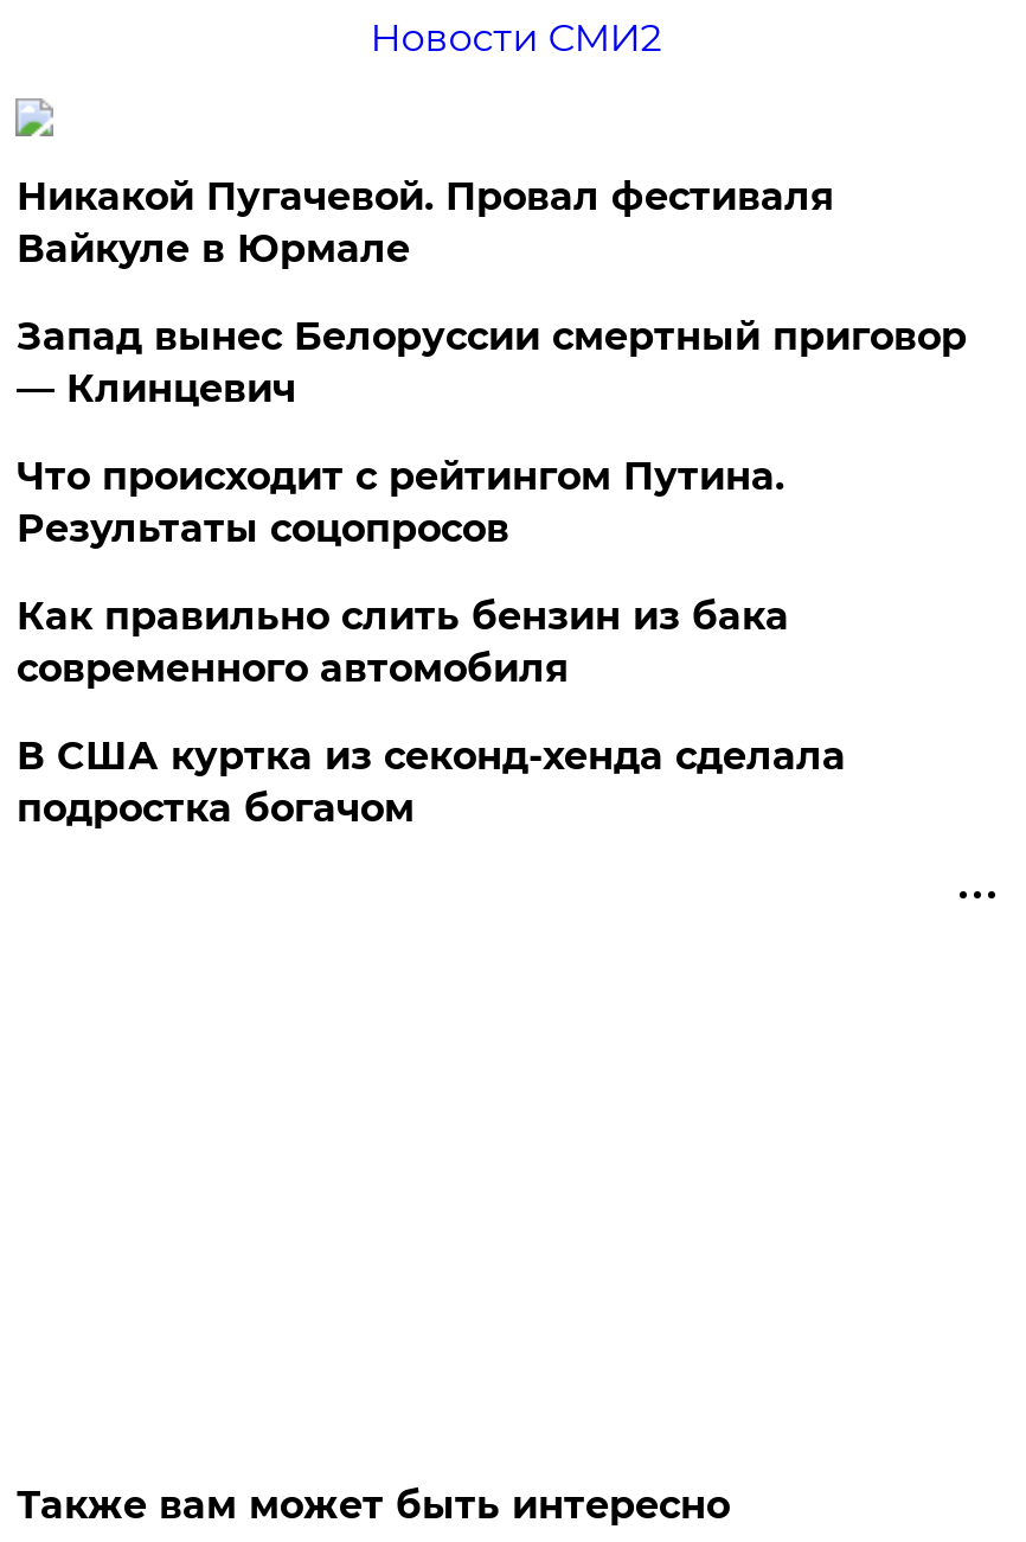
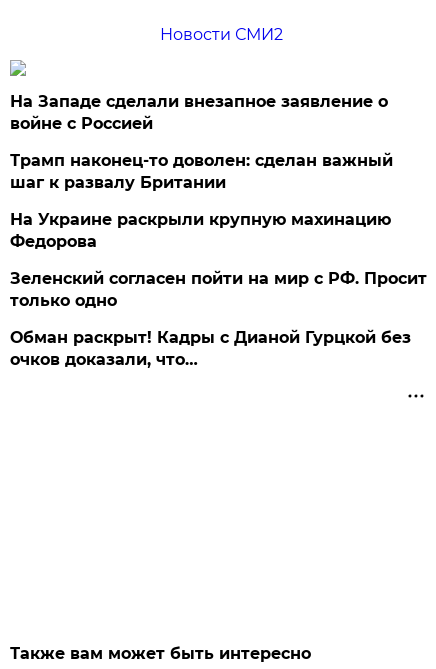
- Никакой Пугачевой. Провал фестиваля
- Вайкуле в Юрмале
+ На Западе сделали внезапное заявление о
+ войне с Россией

- Запад вынес Белоруссии смертный приговор
- — Клинцевич
+ Трамп наконец-то доволен: сделан важный
+ шаг к развалу Британии

- Что происходит с рейтингом Путина.
- Результаты соцопросов
+ На Украине раскрыли крупную махинацию
+ Федорова

- Как правильно слить бензин из бака
- современного автомобиля
+ Зеленский согласен пойти на мир с РФ. Просит
+ только одно

- В США куртка из секонд-хенда сделала
- подростка богачом
+ Обман раскрыт! Кадры с Дианой Гурцкой без
+ очков доказали, что…
